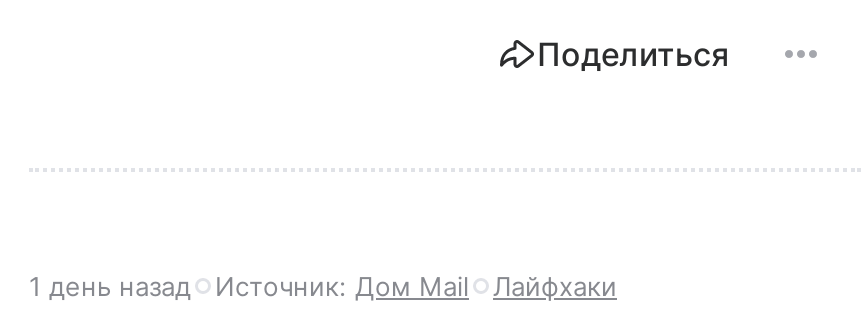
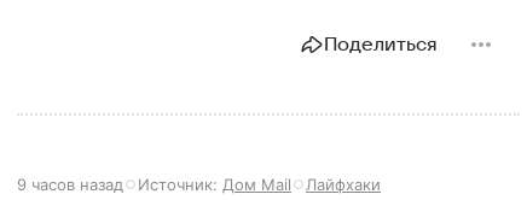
- 1 день назад Источник: Дом Mail Лайфхаки
+ 9 часов назад Источник: Дом Mail Лайфхаки
